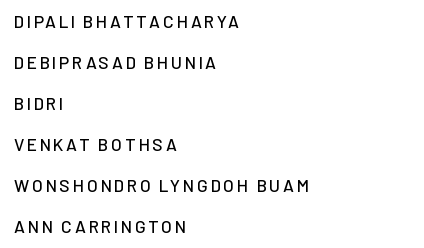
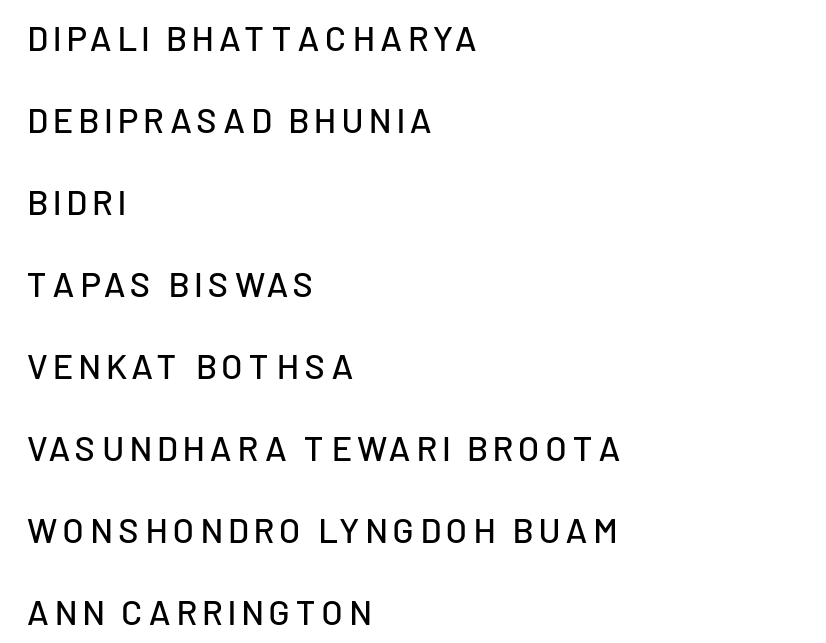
+ TAPAS BISWAS

+ VASUNDHARA TEWARI BROOTA
